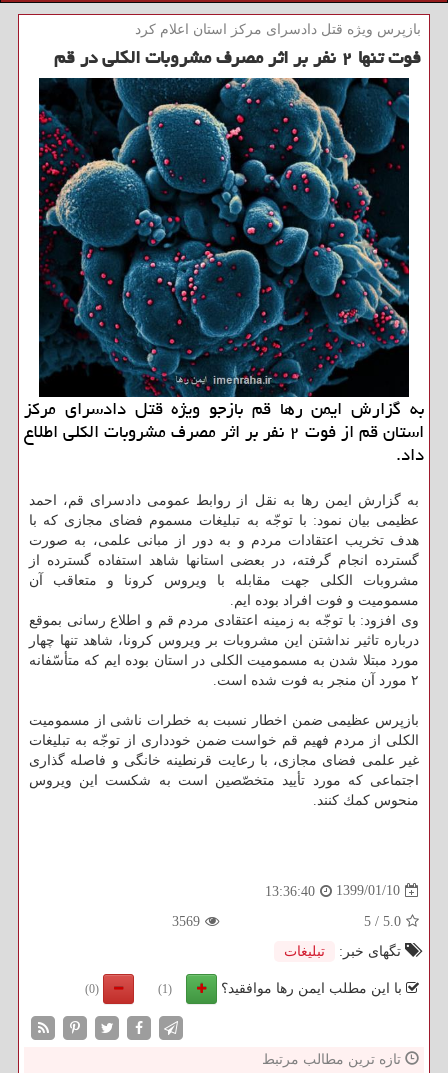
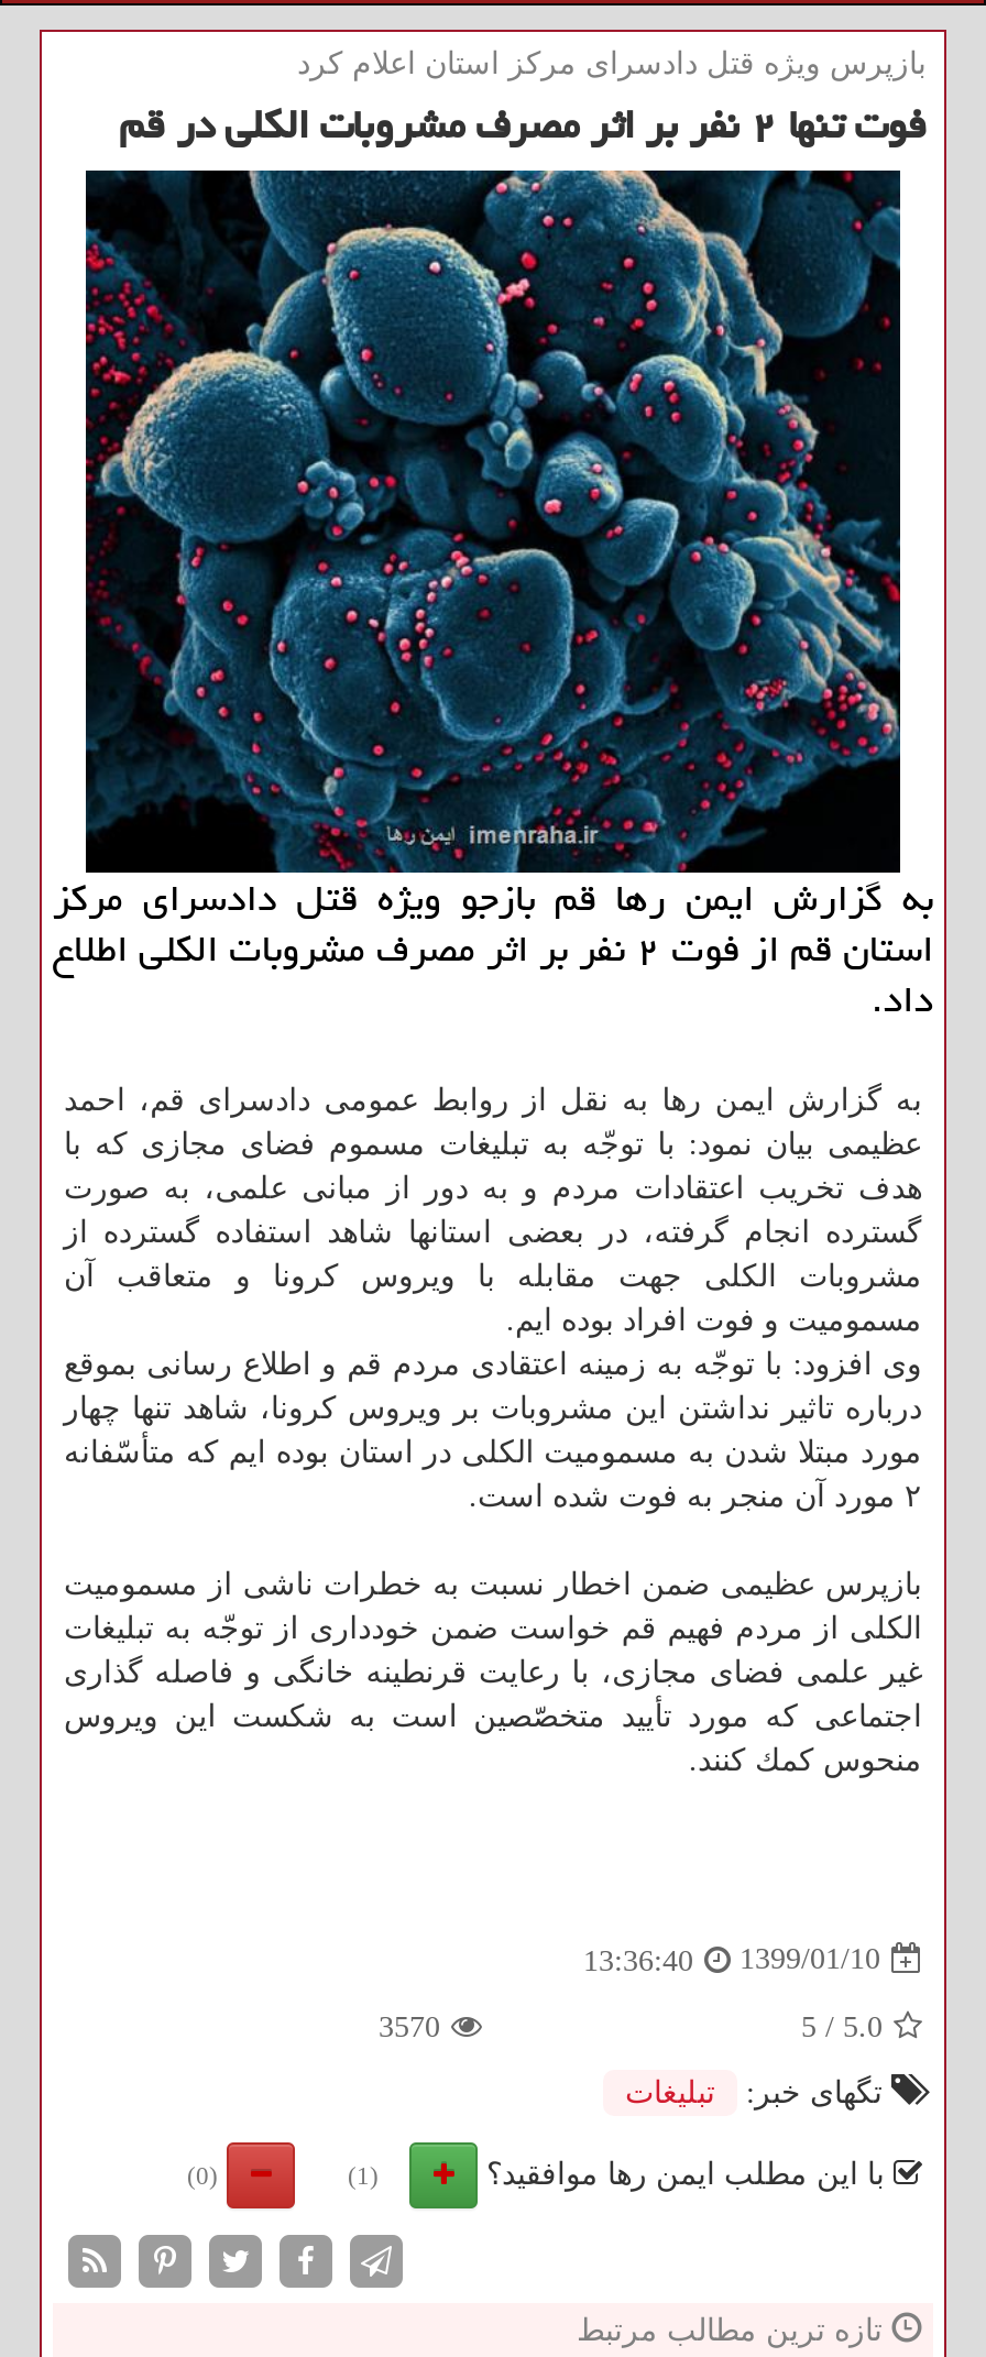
- 3569
+ 3570
